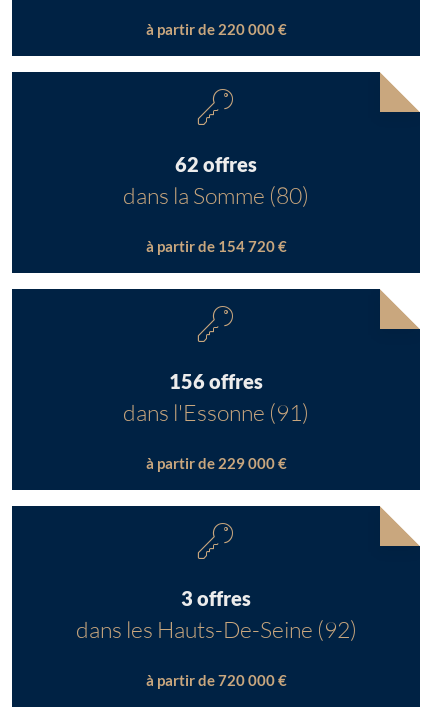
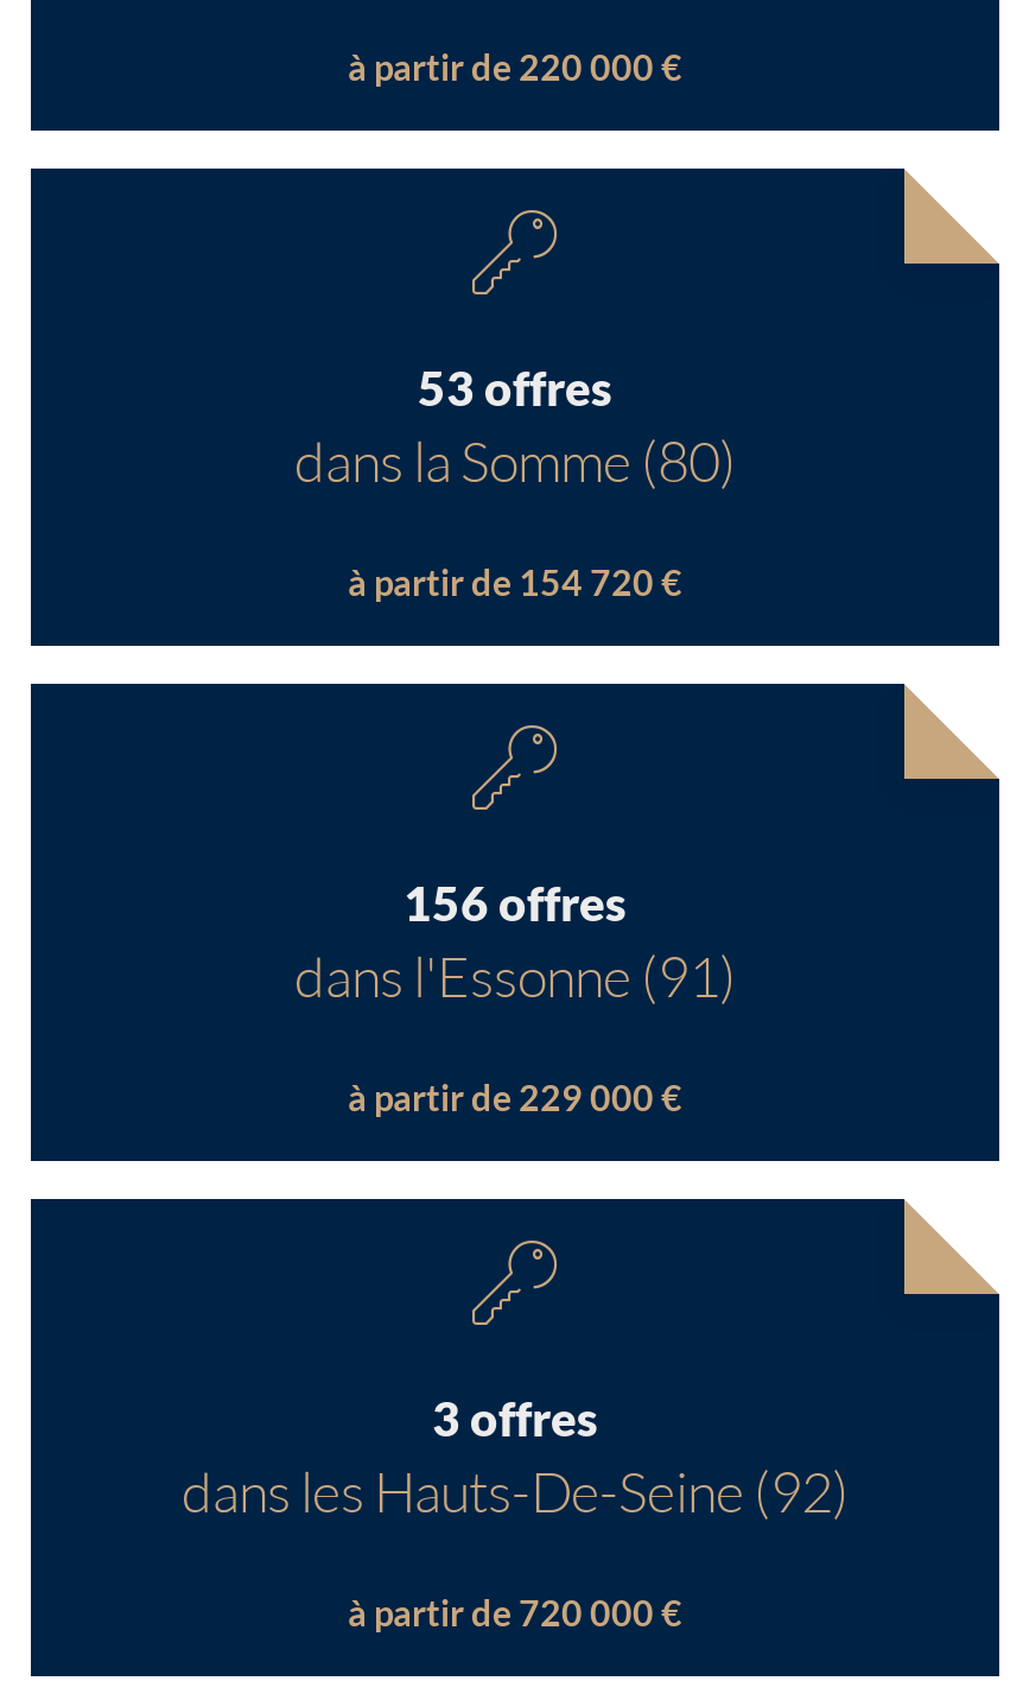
- 62 offres
+ 53 offres
